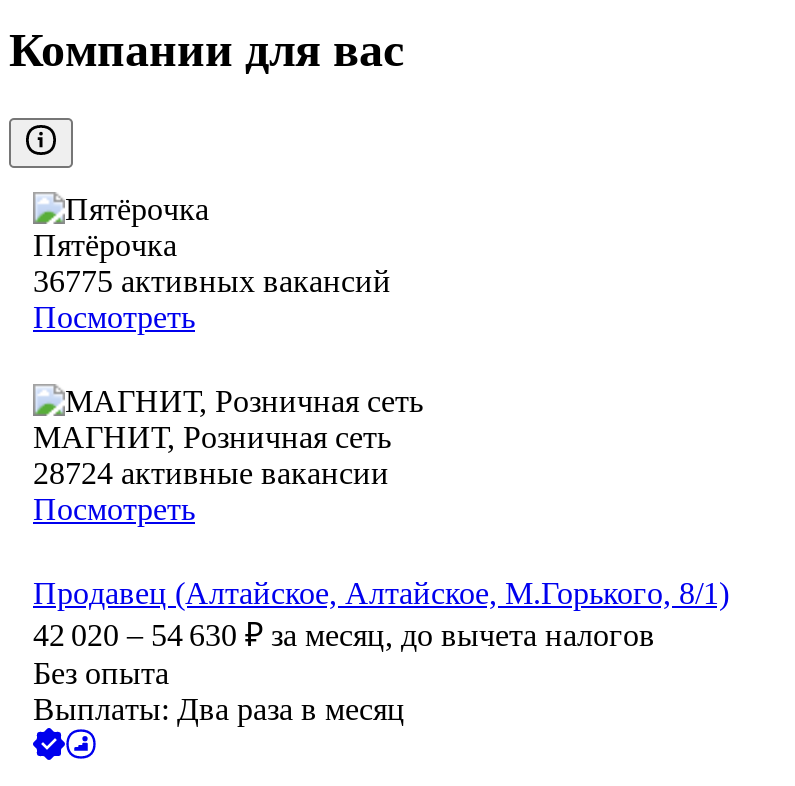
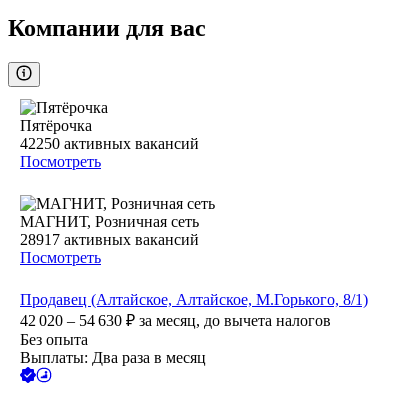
- 36775 активных вакансий
+ 42250 активных вакансий

- 28724 активные вакансии
+ 28917 активных вакансий
